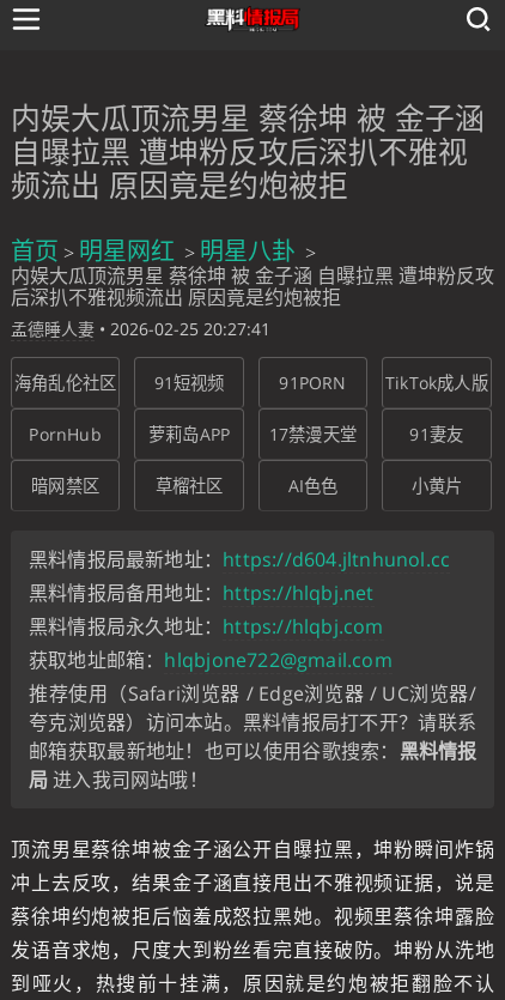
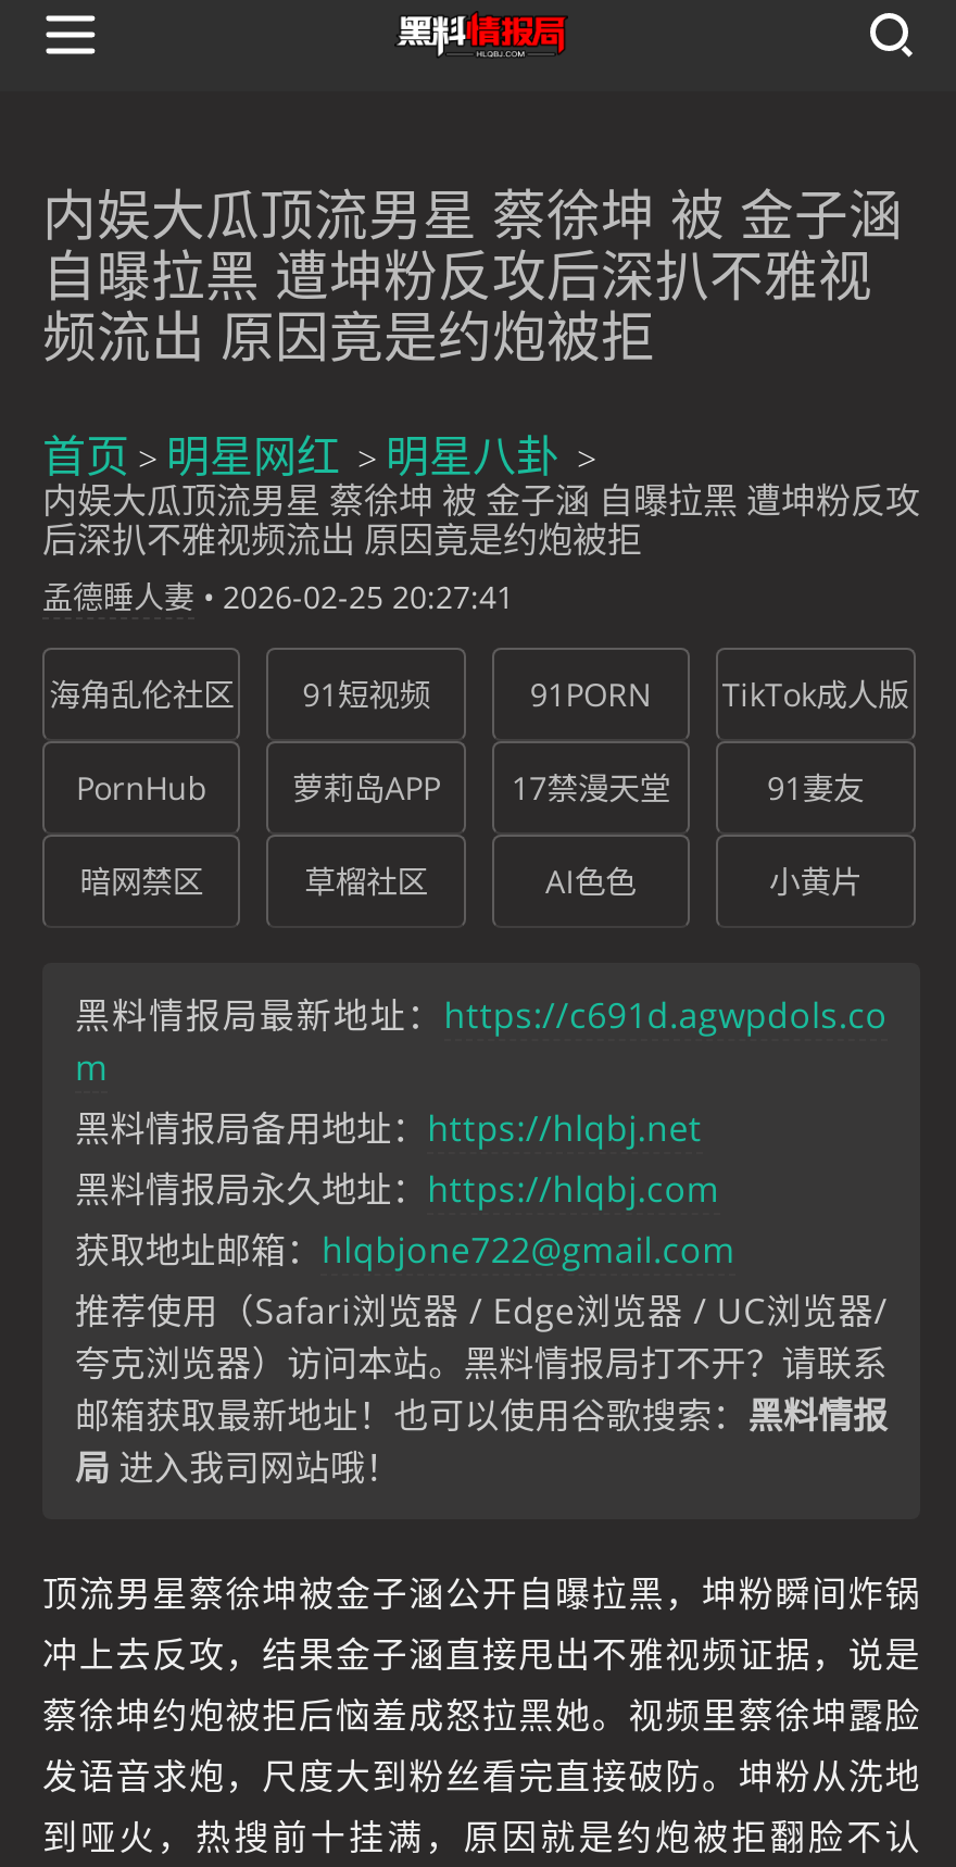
- 黑料情报局最新地址：https://d604.jltnhunol.cc
+ 黑料情报局最新地址：https://c691d.agwpdols.co
+ m
